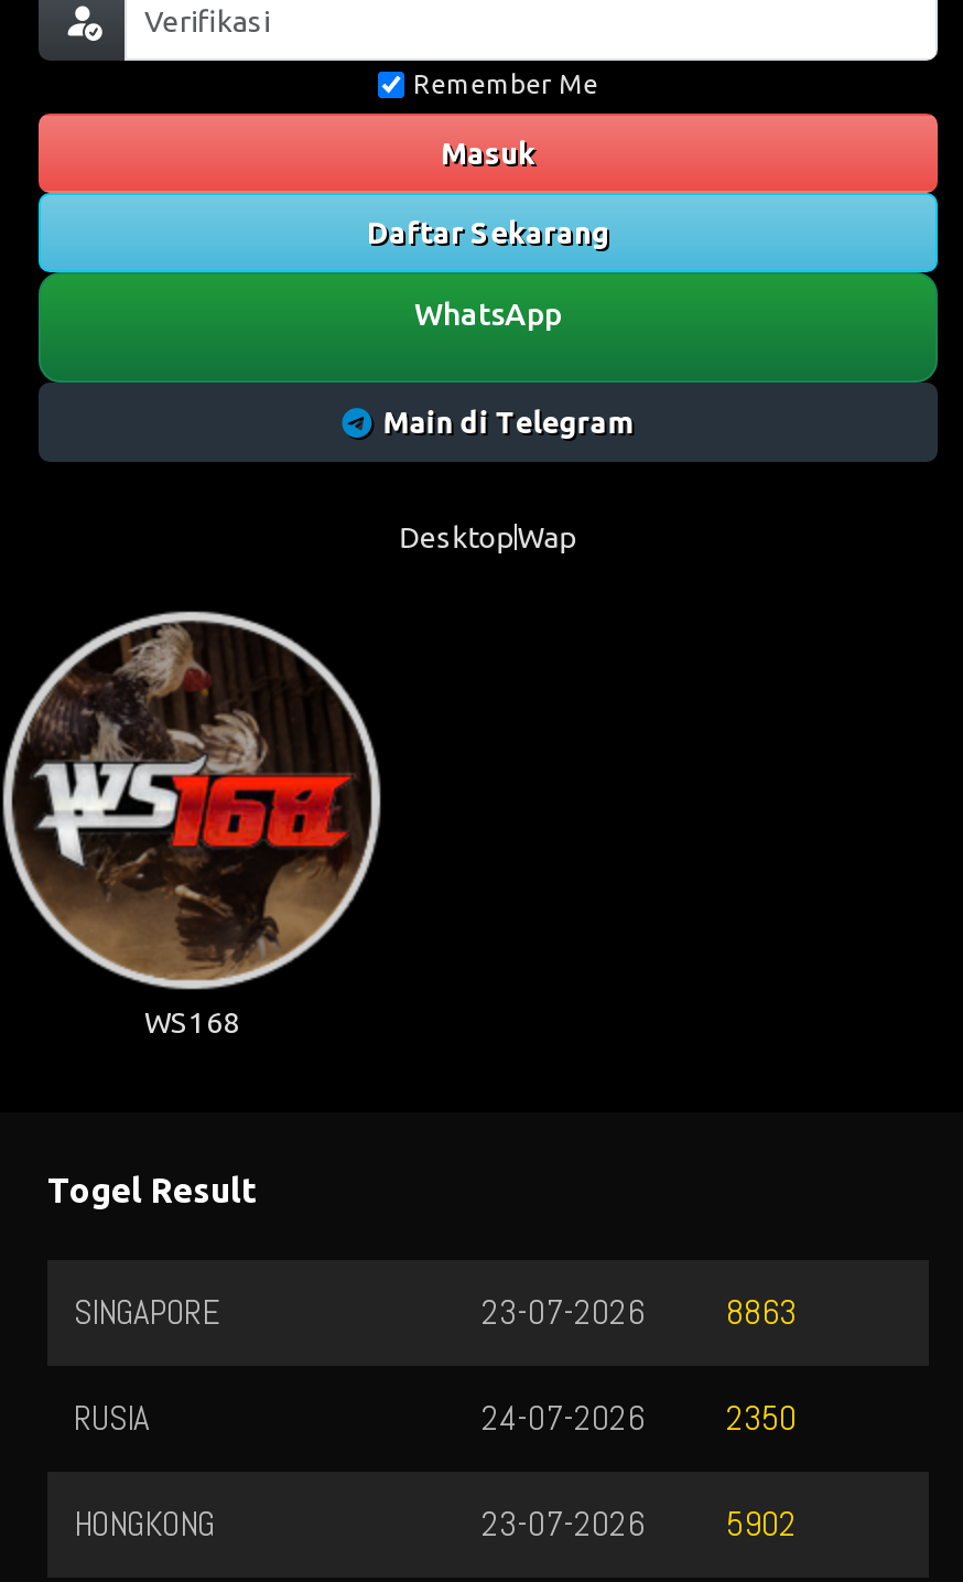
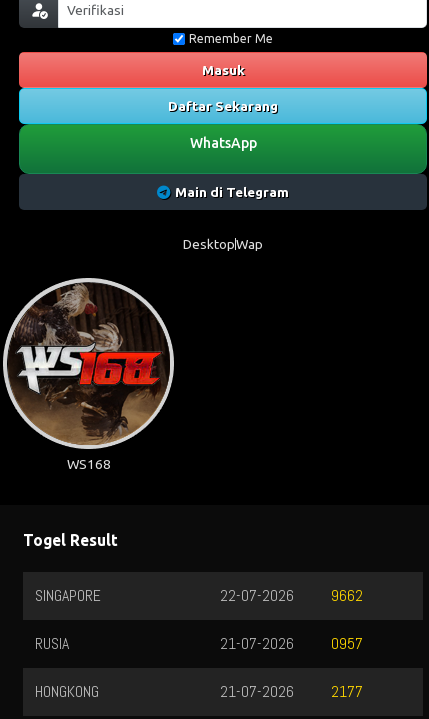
- 23-07-2026
+ 22-07-2026

- 8863
+ 9662

- 24-07-2026
+ 21-07-2026

- 2350
+ 0957

- 23-07-2026
+ 21-07-2026

- 5902
+ 2177
